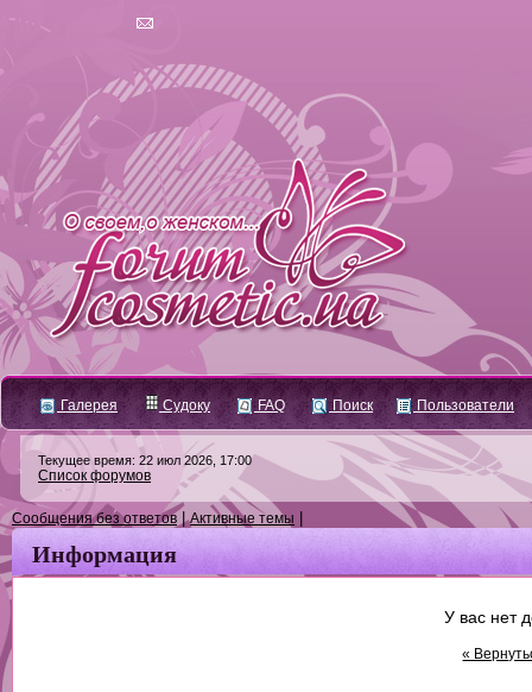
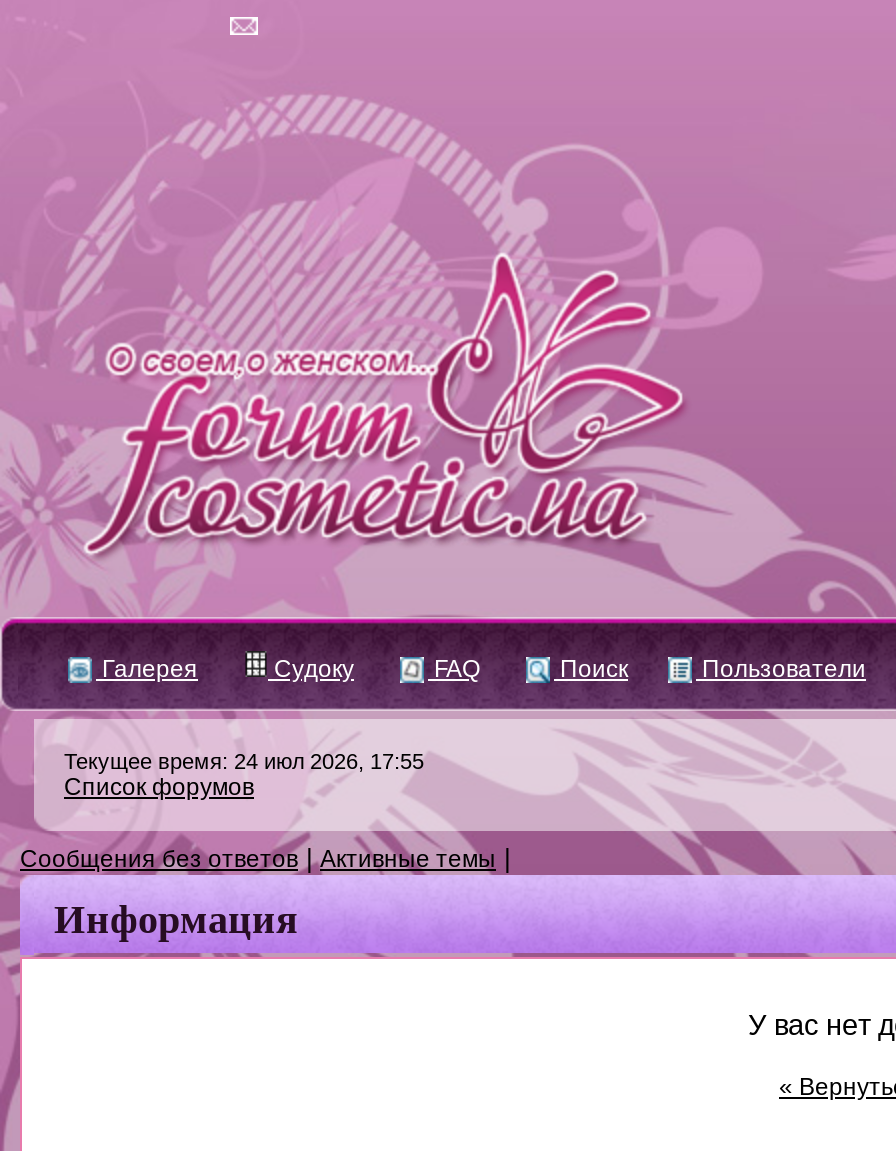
- Текущее время: 22 июл 2026, 17:00
+ Текущее время: 24 июл 2026, 17:55
